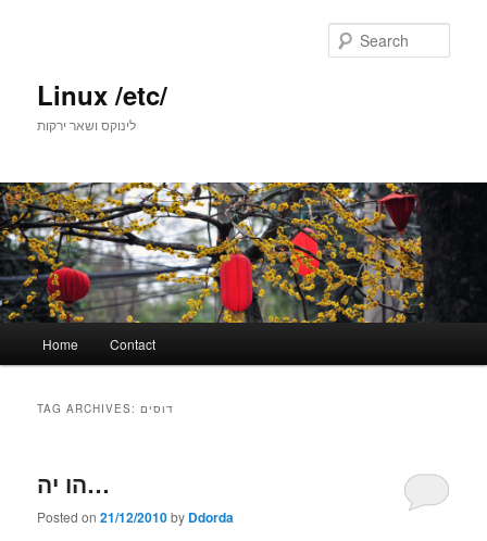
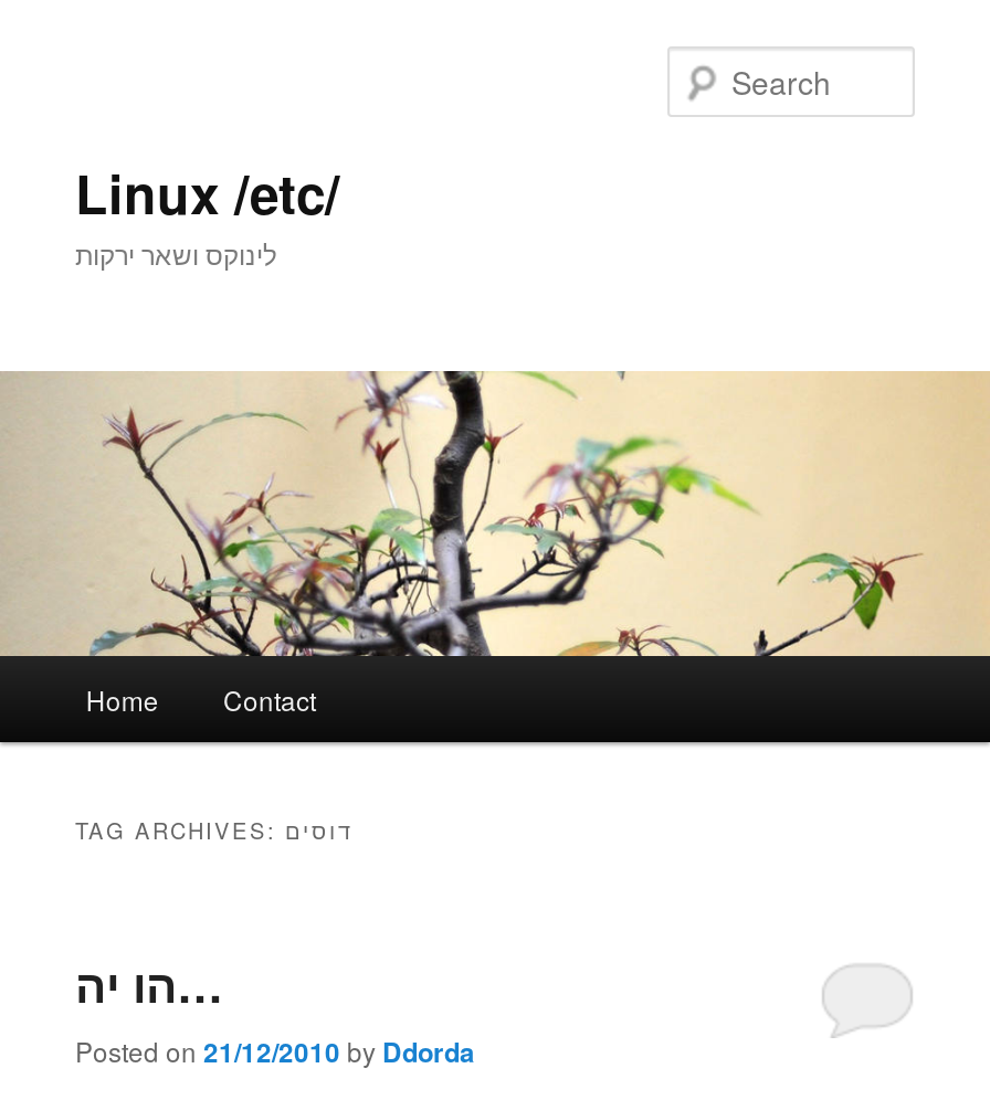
- [image]
+ [image]
